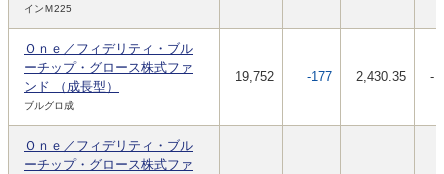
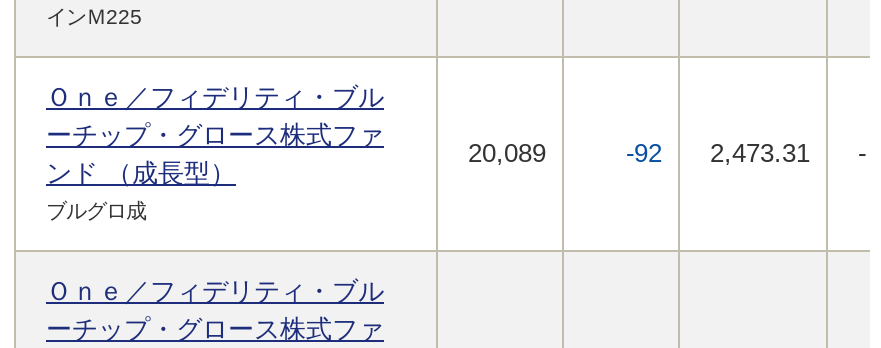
- 19,752
+ 20,089

- -177
+ -92

- 2,430.35
+ 2,473.31
